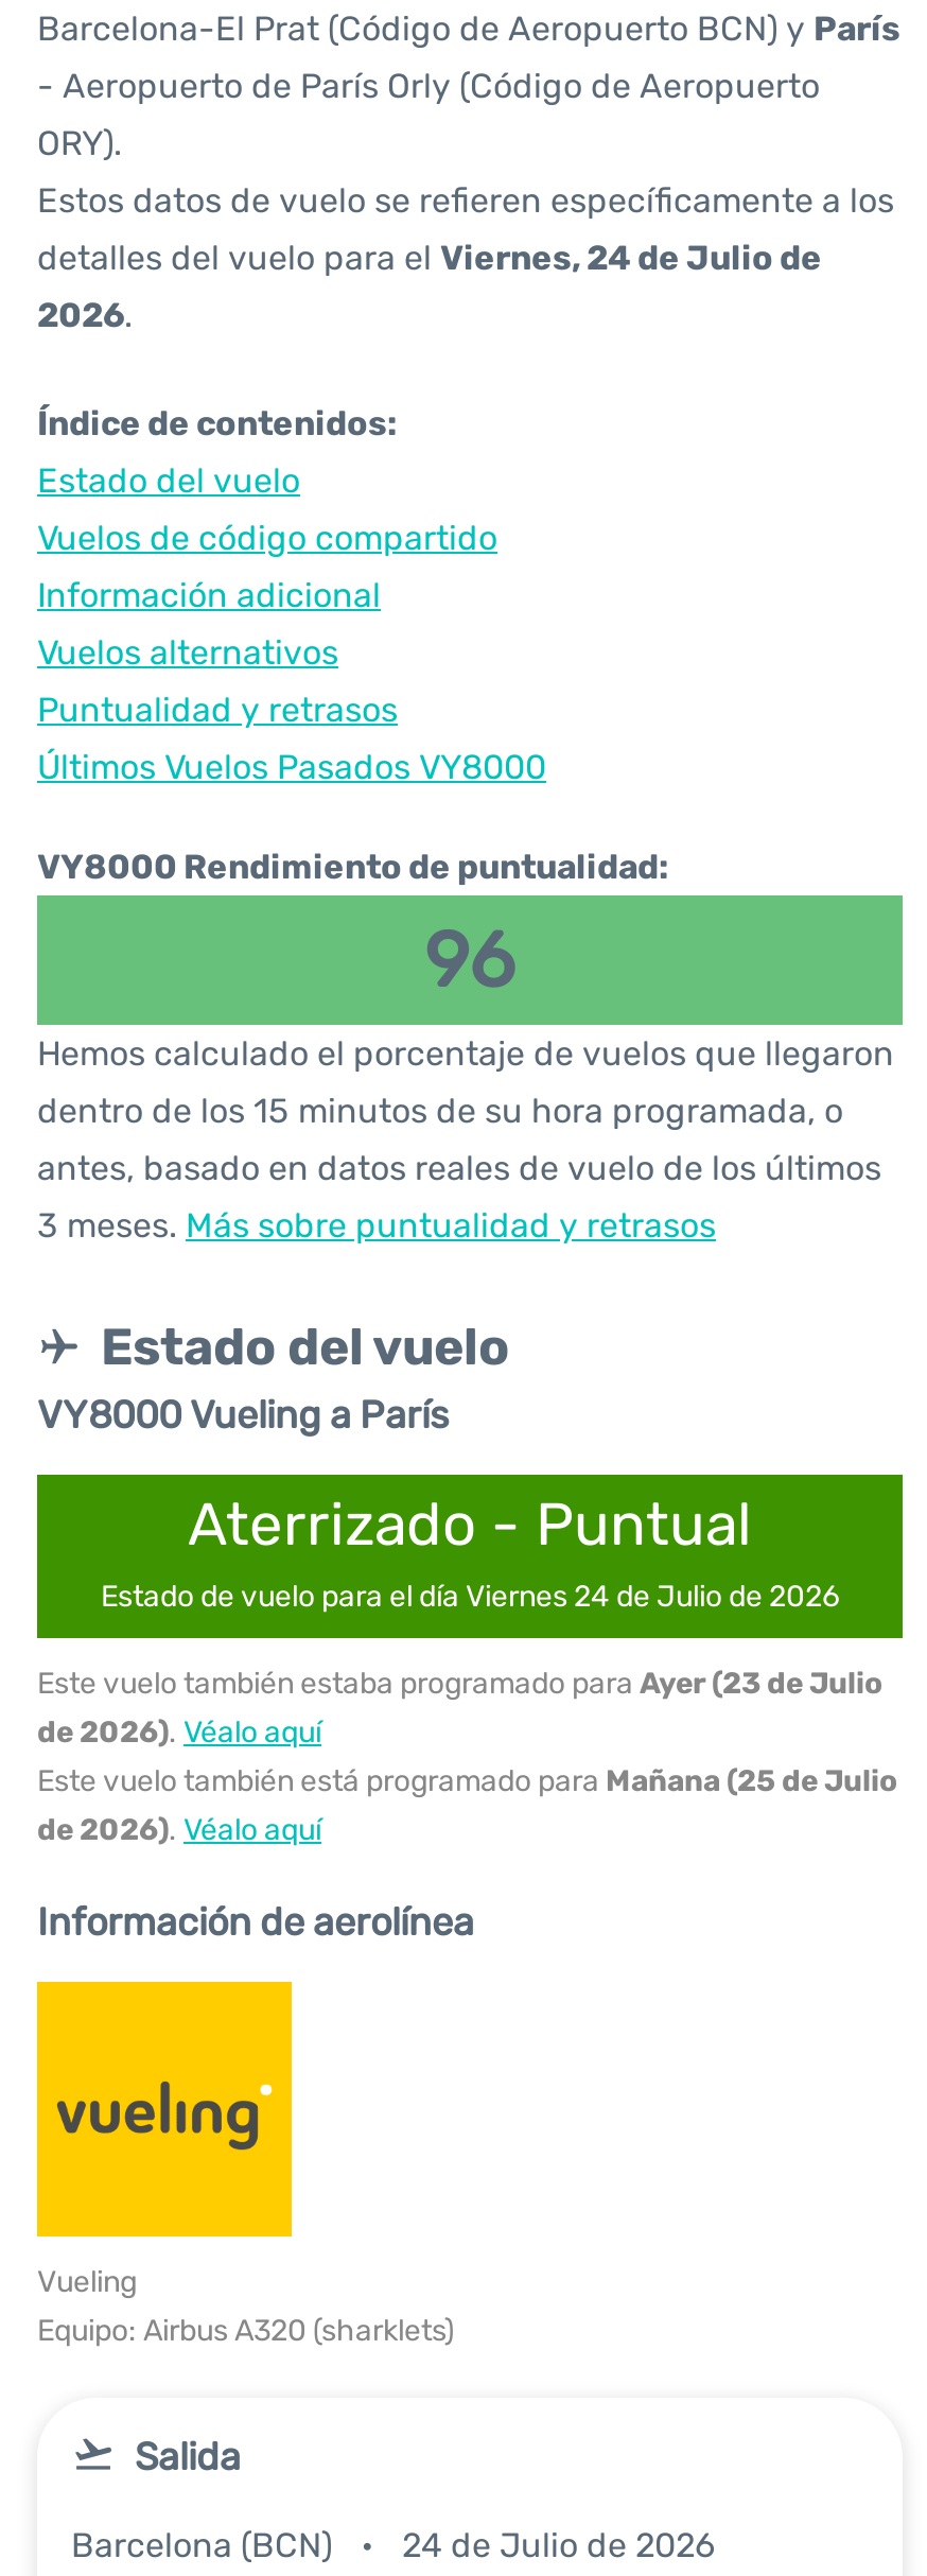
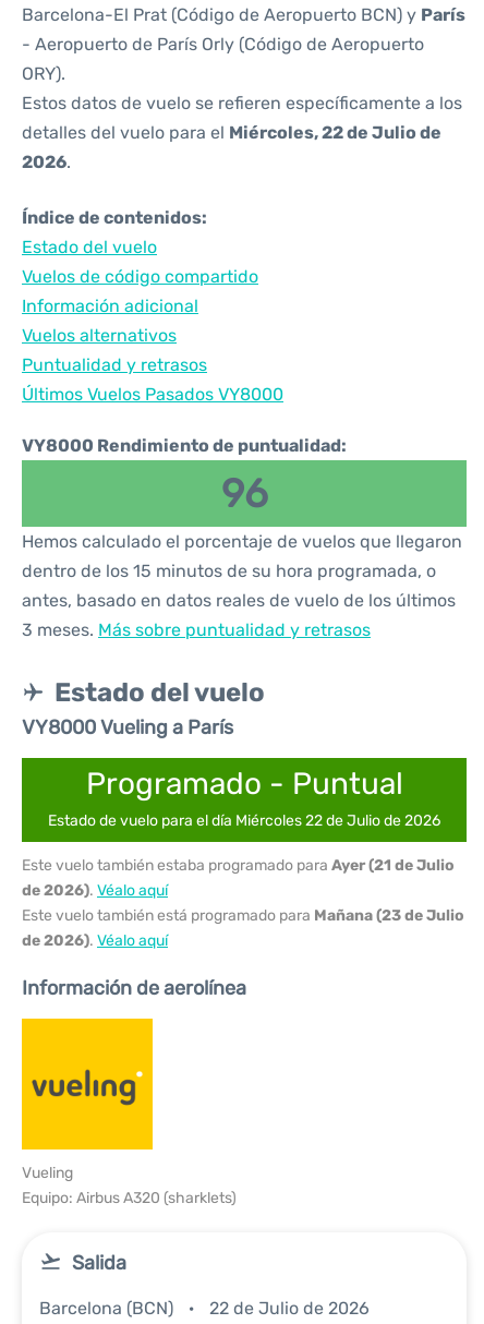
- detalles del vuelo para el Viernes, 24 de Julio de
+ detalles del vuelo para el Miércoles, 22 de Julio de

- Aterrizado - Puntual
+ Programado - Puntual

- Estado de vuelo para el día Viernes 24 de Julio de 2026
+ Estado de vuelo para el día Miércoles 22 de Julio de 2026

- Este vuelo también estaba programado para Ayer (23 de Julio
+ Este vuelo también estaba programado para Ayer (21 de Julio

- Este vuelo también está programado para Mañana (25 de Julio
+ Este vuelo también está programado para Mañana (23 de Julio

- Barcelona (BCN) 24 de Julio de 2026
+ Barcelona (BCN) 22 de Julio de 2026
